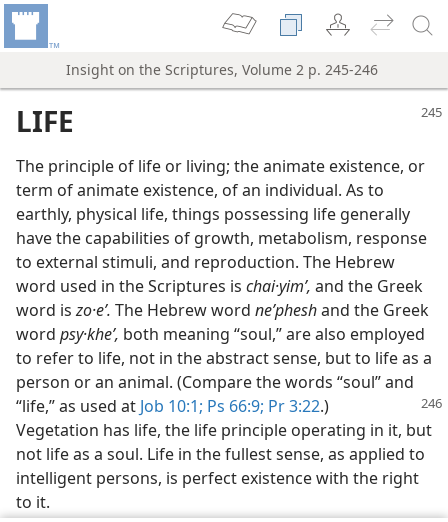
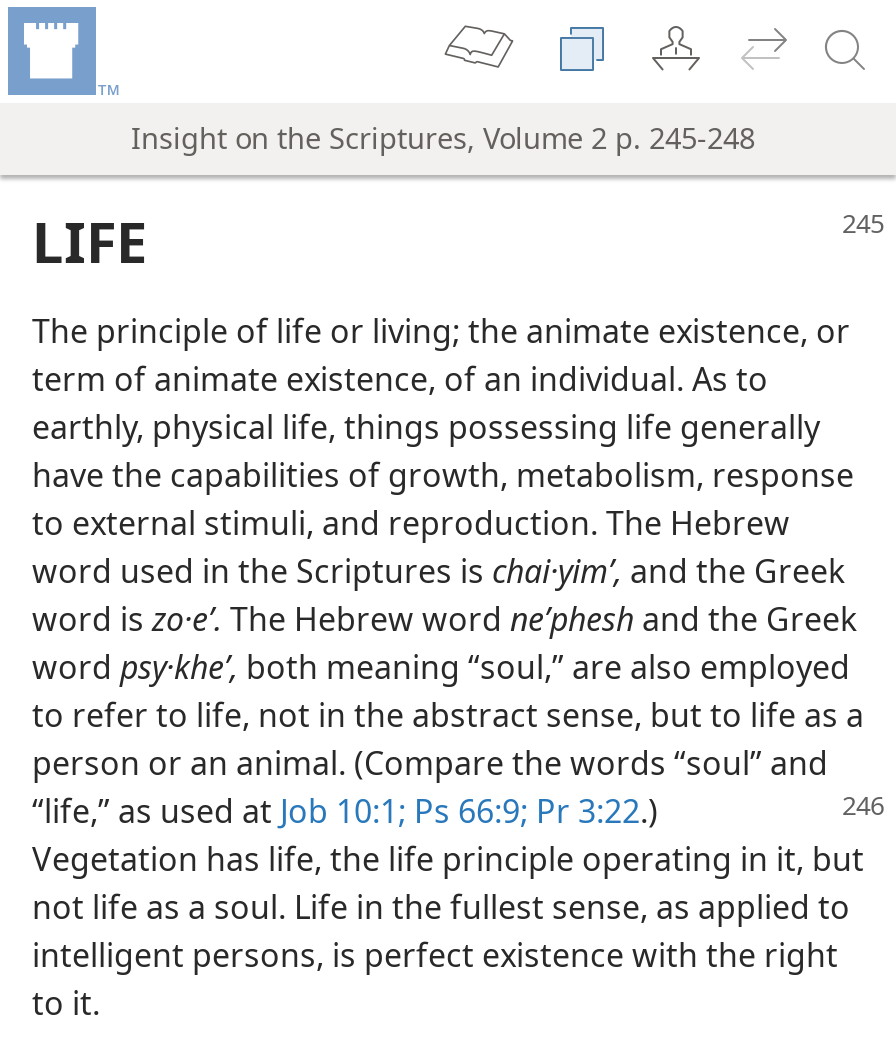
- Insight on the Scriptures, Volume 2 p. 245-246
+ Insight on the Scriptures, Volume 2 p. 245-248
